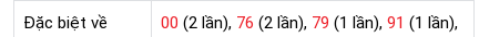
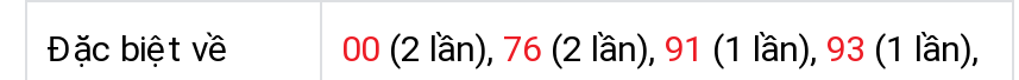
- 00 (2 lần), 76 (2 lần), 79 (1 lần), 91 (1 lần),
+ 00 (2 lần), 76 (2 lần), 91 (1 lần), 93 (1 lần),
